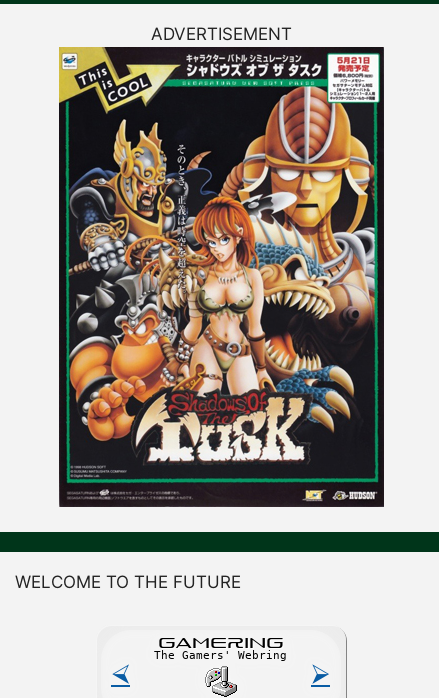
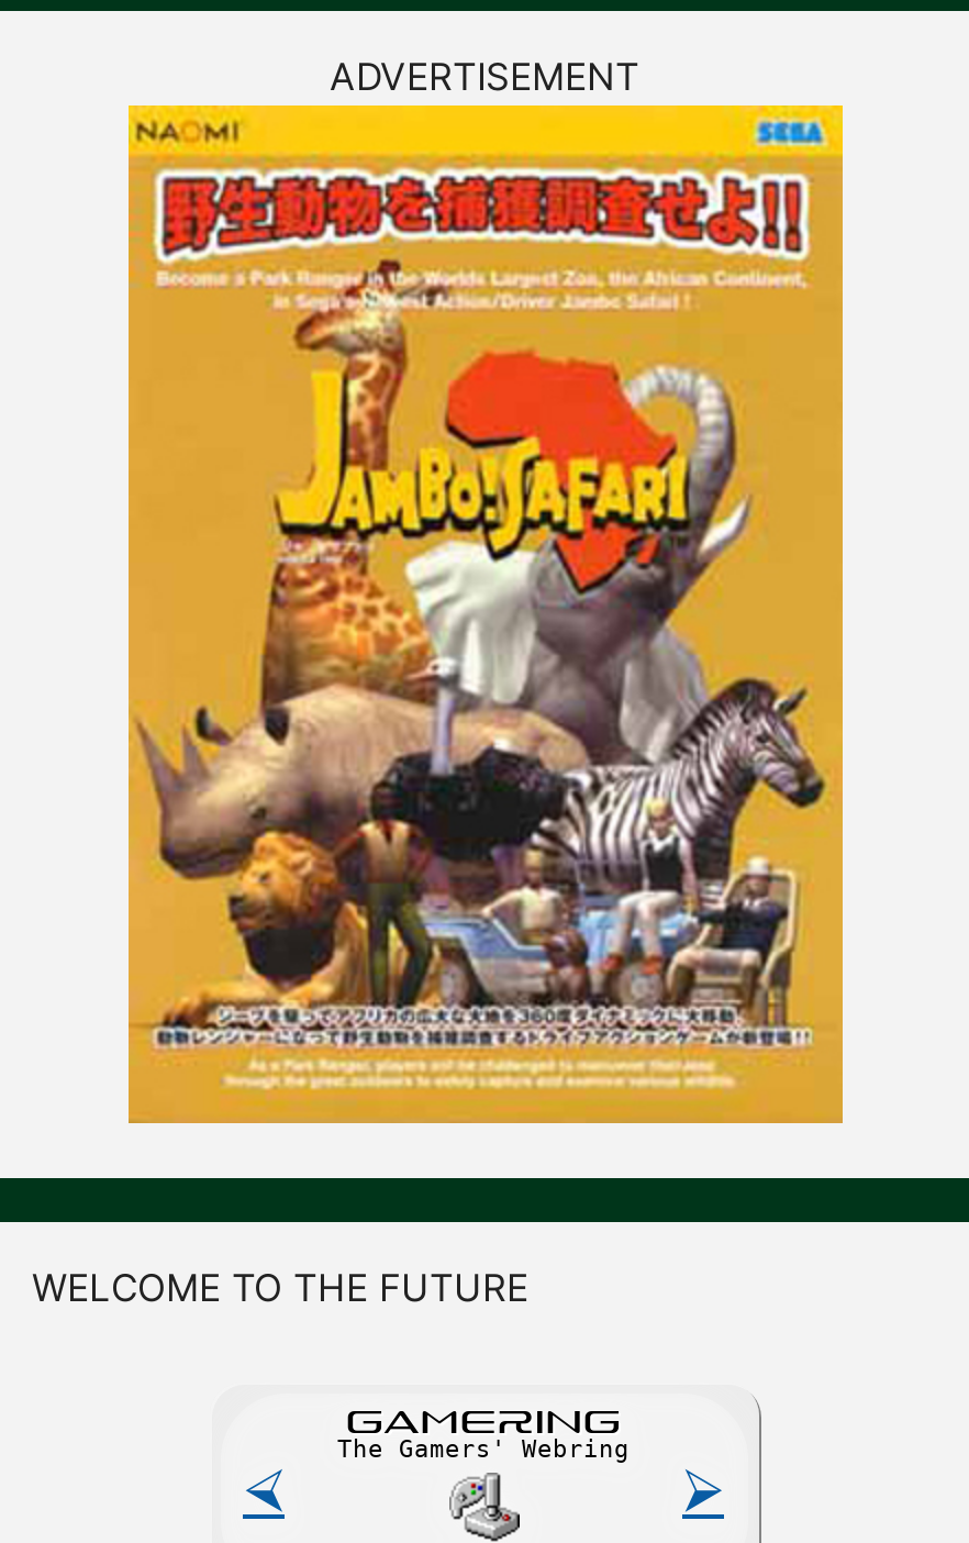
- [image]
+ [image]
